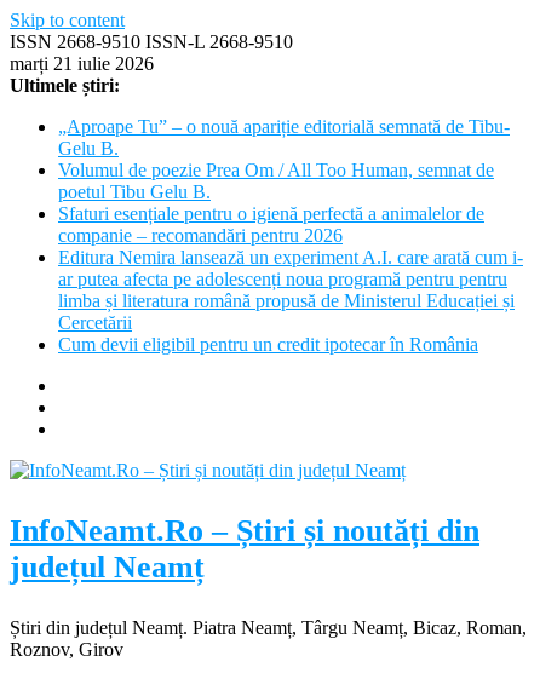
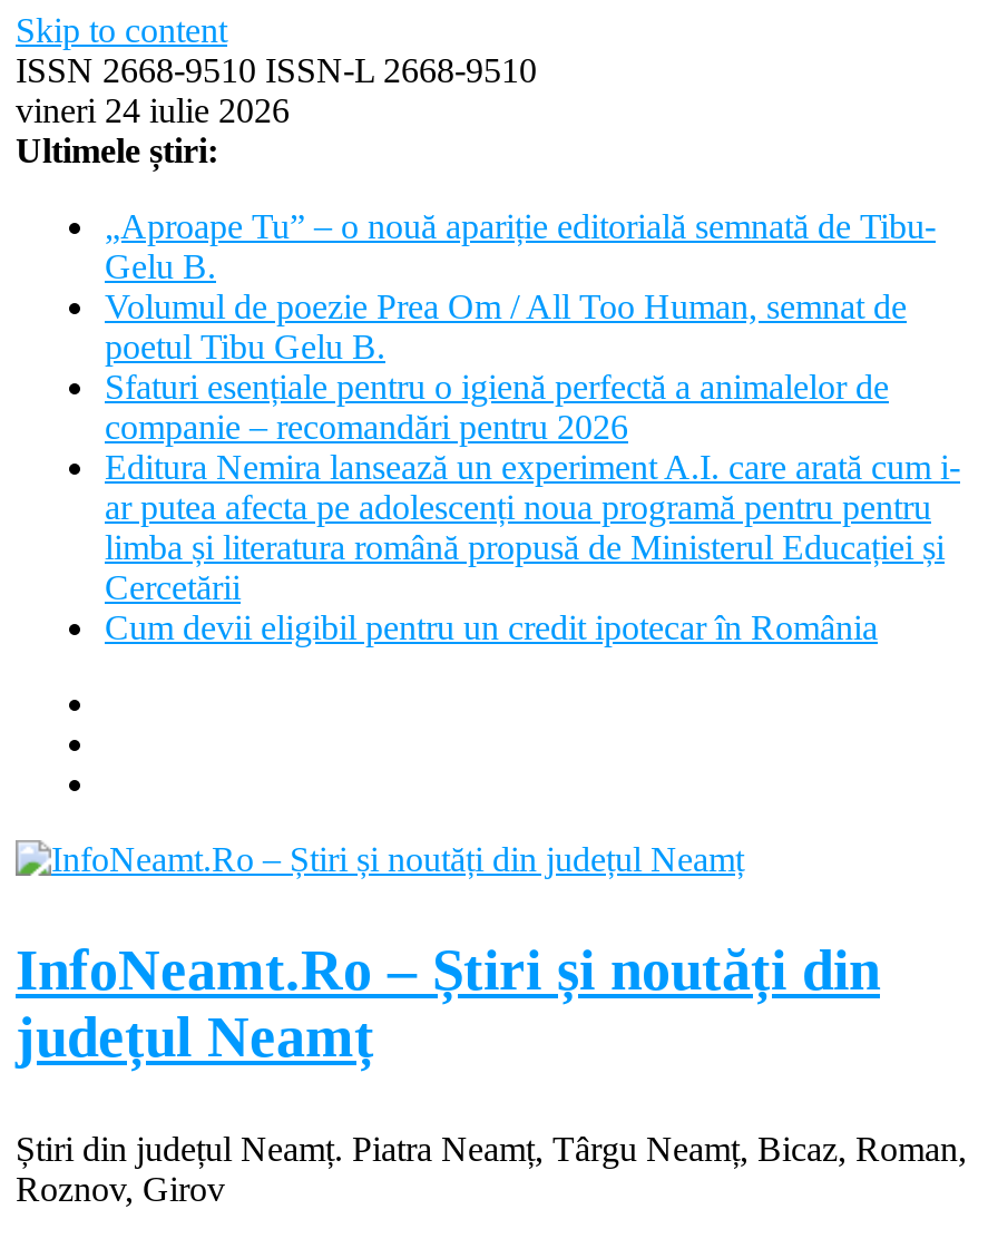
- marți 21 iulie 2026
+ vineri 24 iulie 2026
